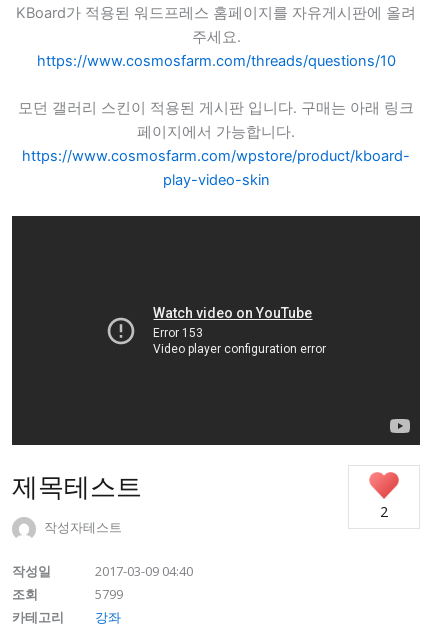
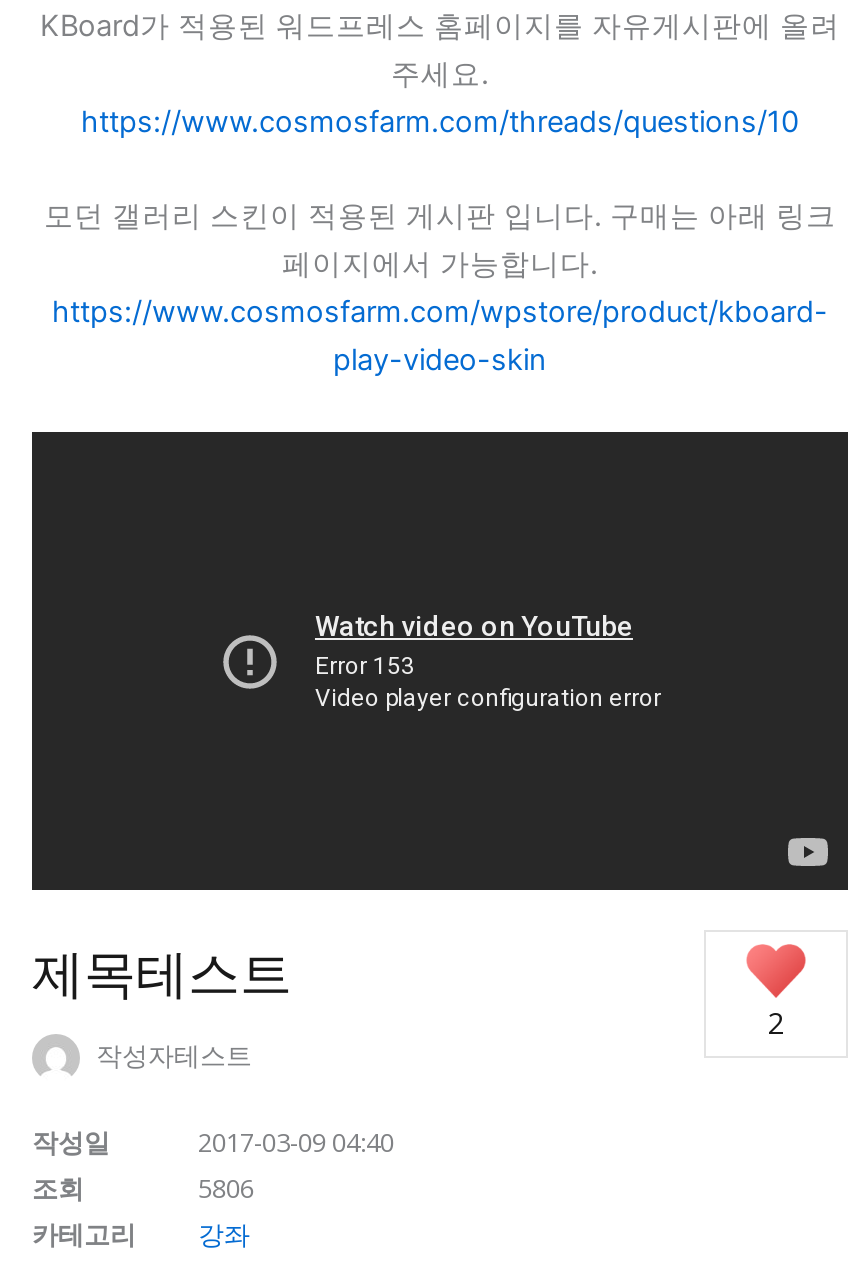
- 5799
+ 5806
